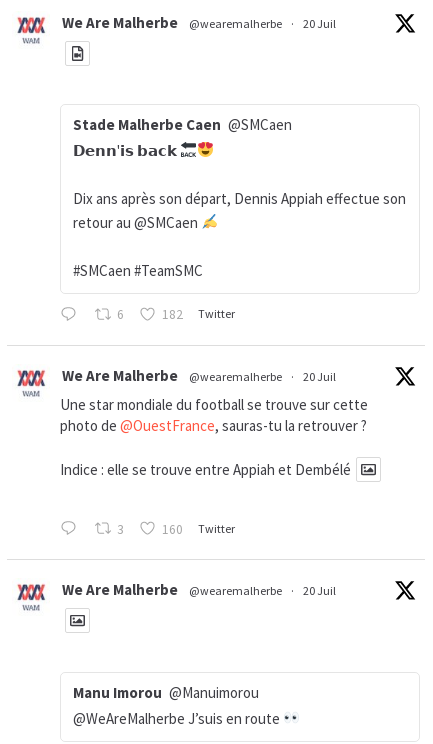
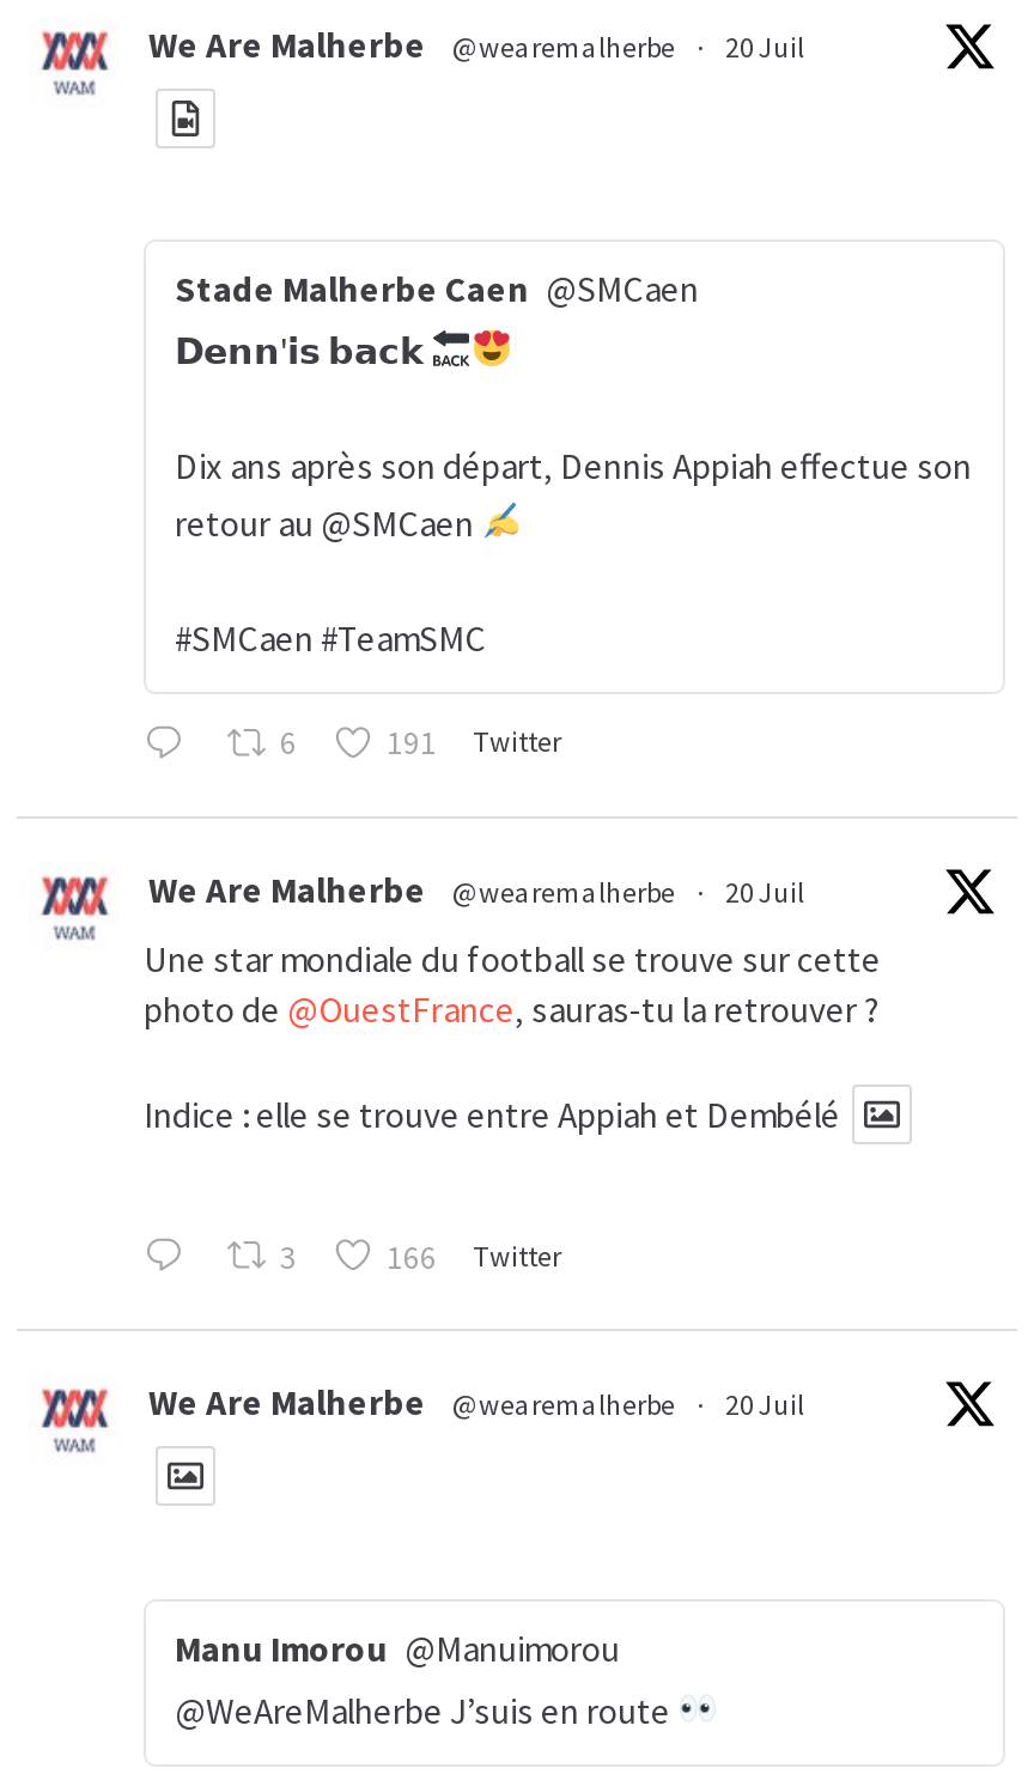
- 182 Twitter
+ 191 Twitter

- 160 Twitter
+ 166 Twitter
